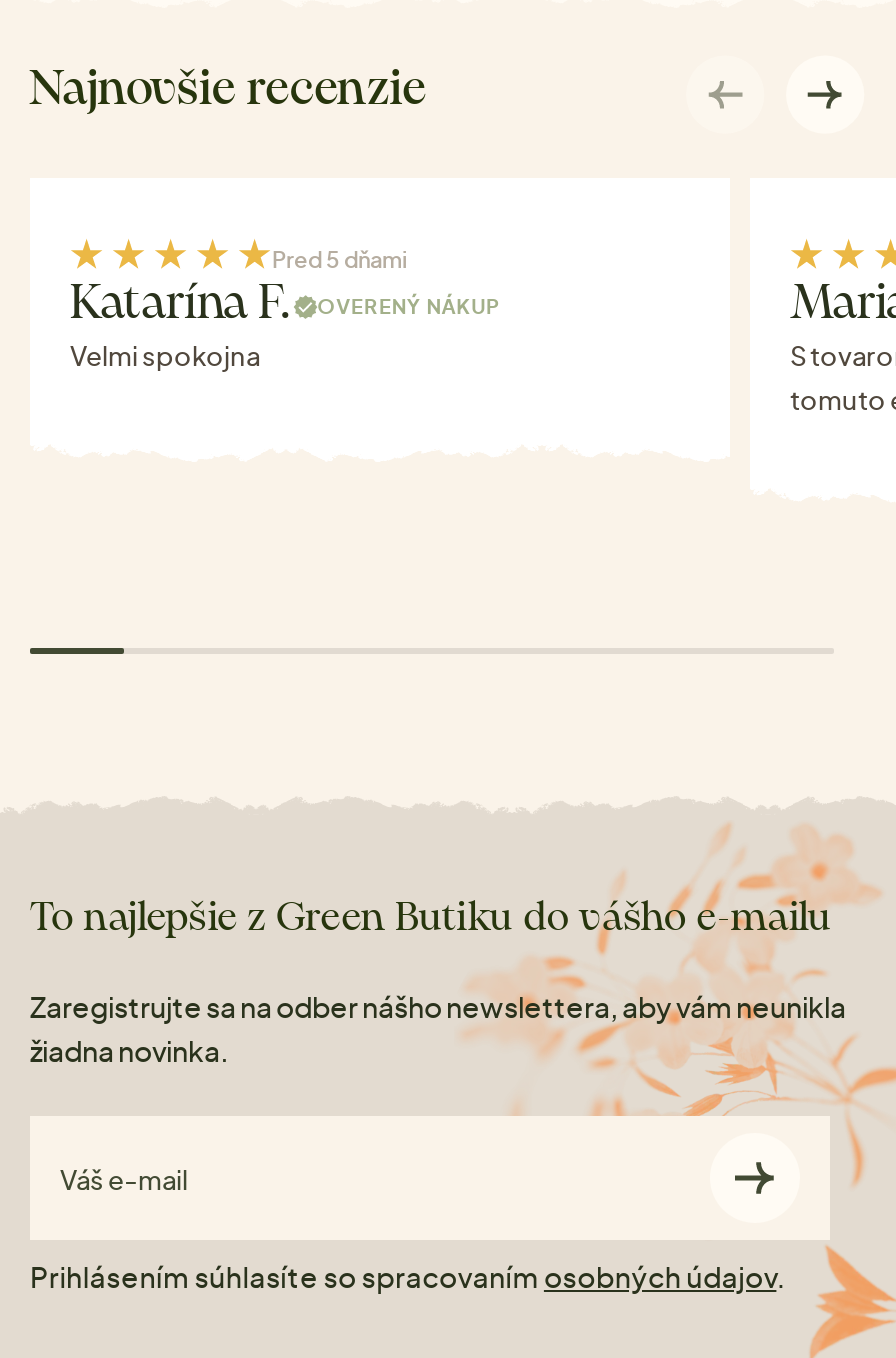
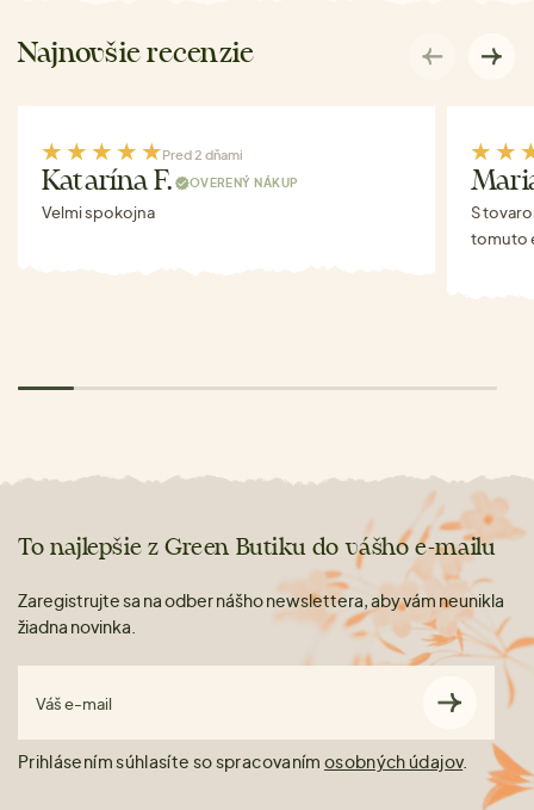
- Pred 5 dňami
+ Pred 2 dňami
